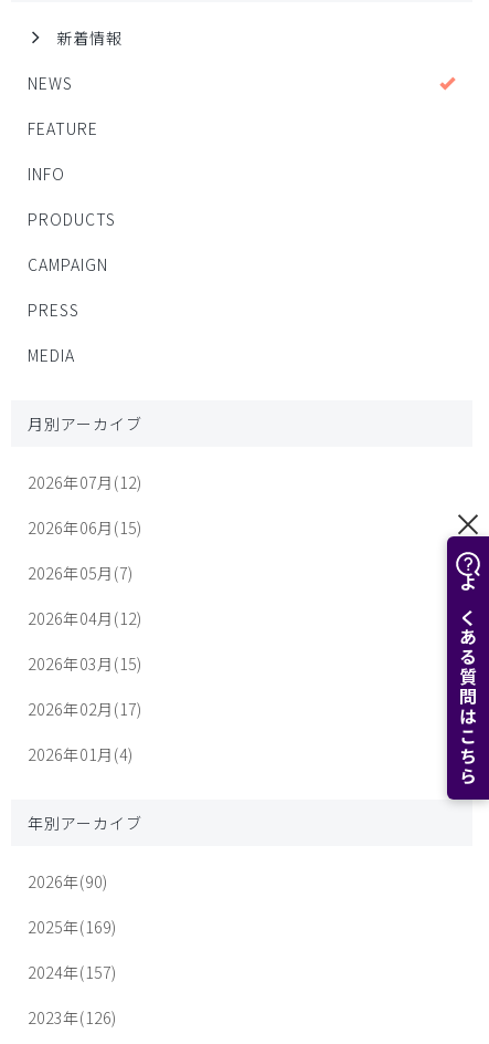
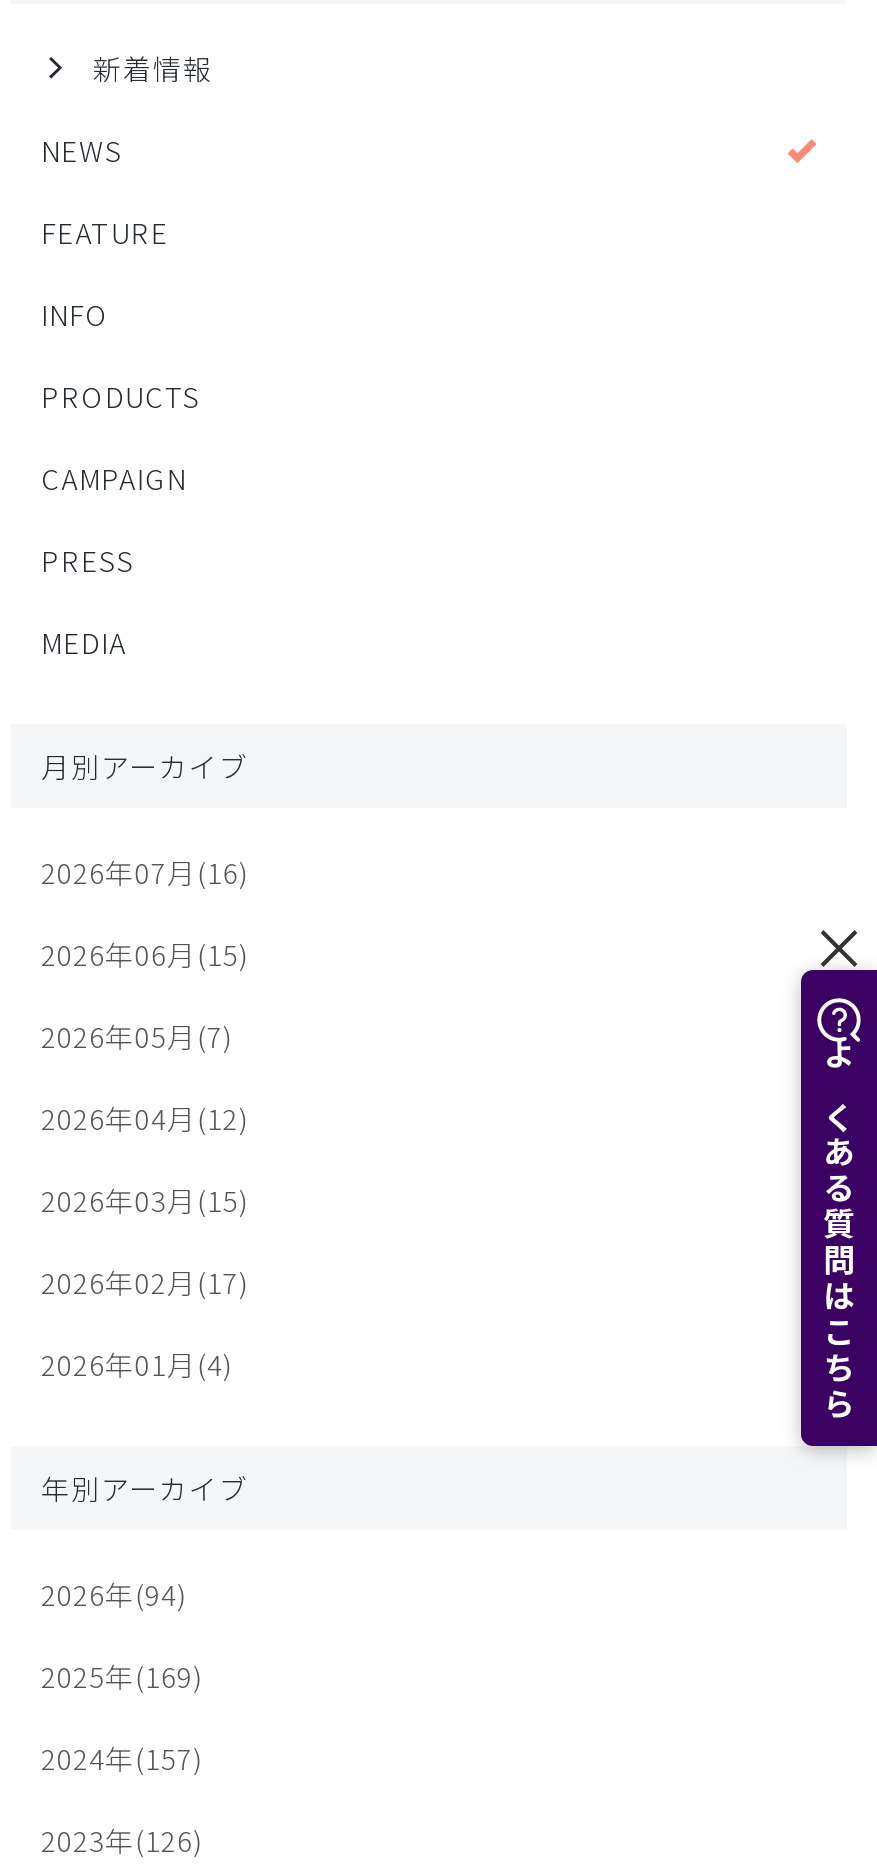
- 2026年07月(12)
+ 2026年07月(16)

- 2026年(90)
+ 2026年(94)
